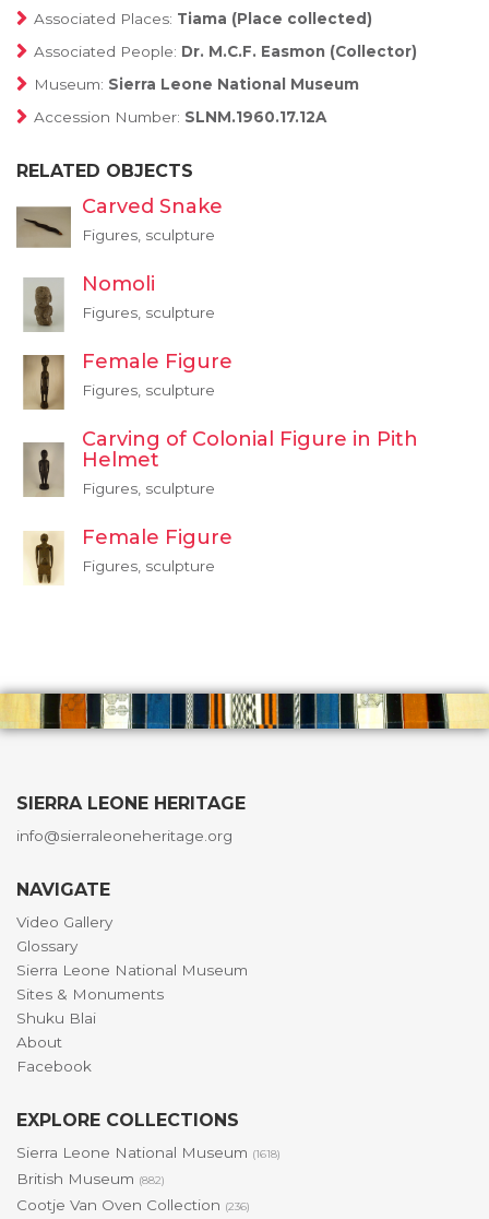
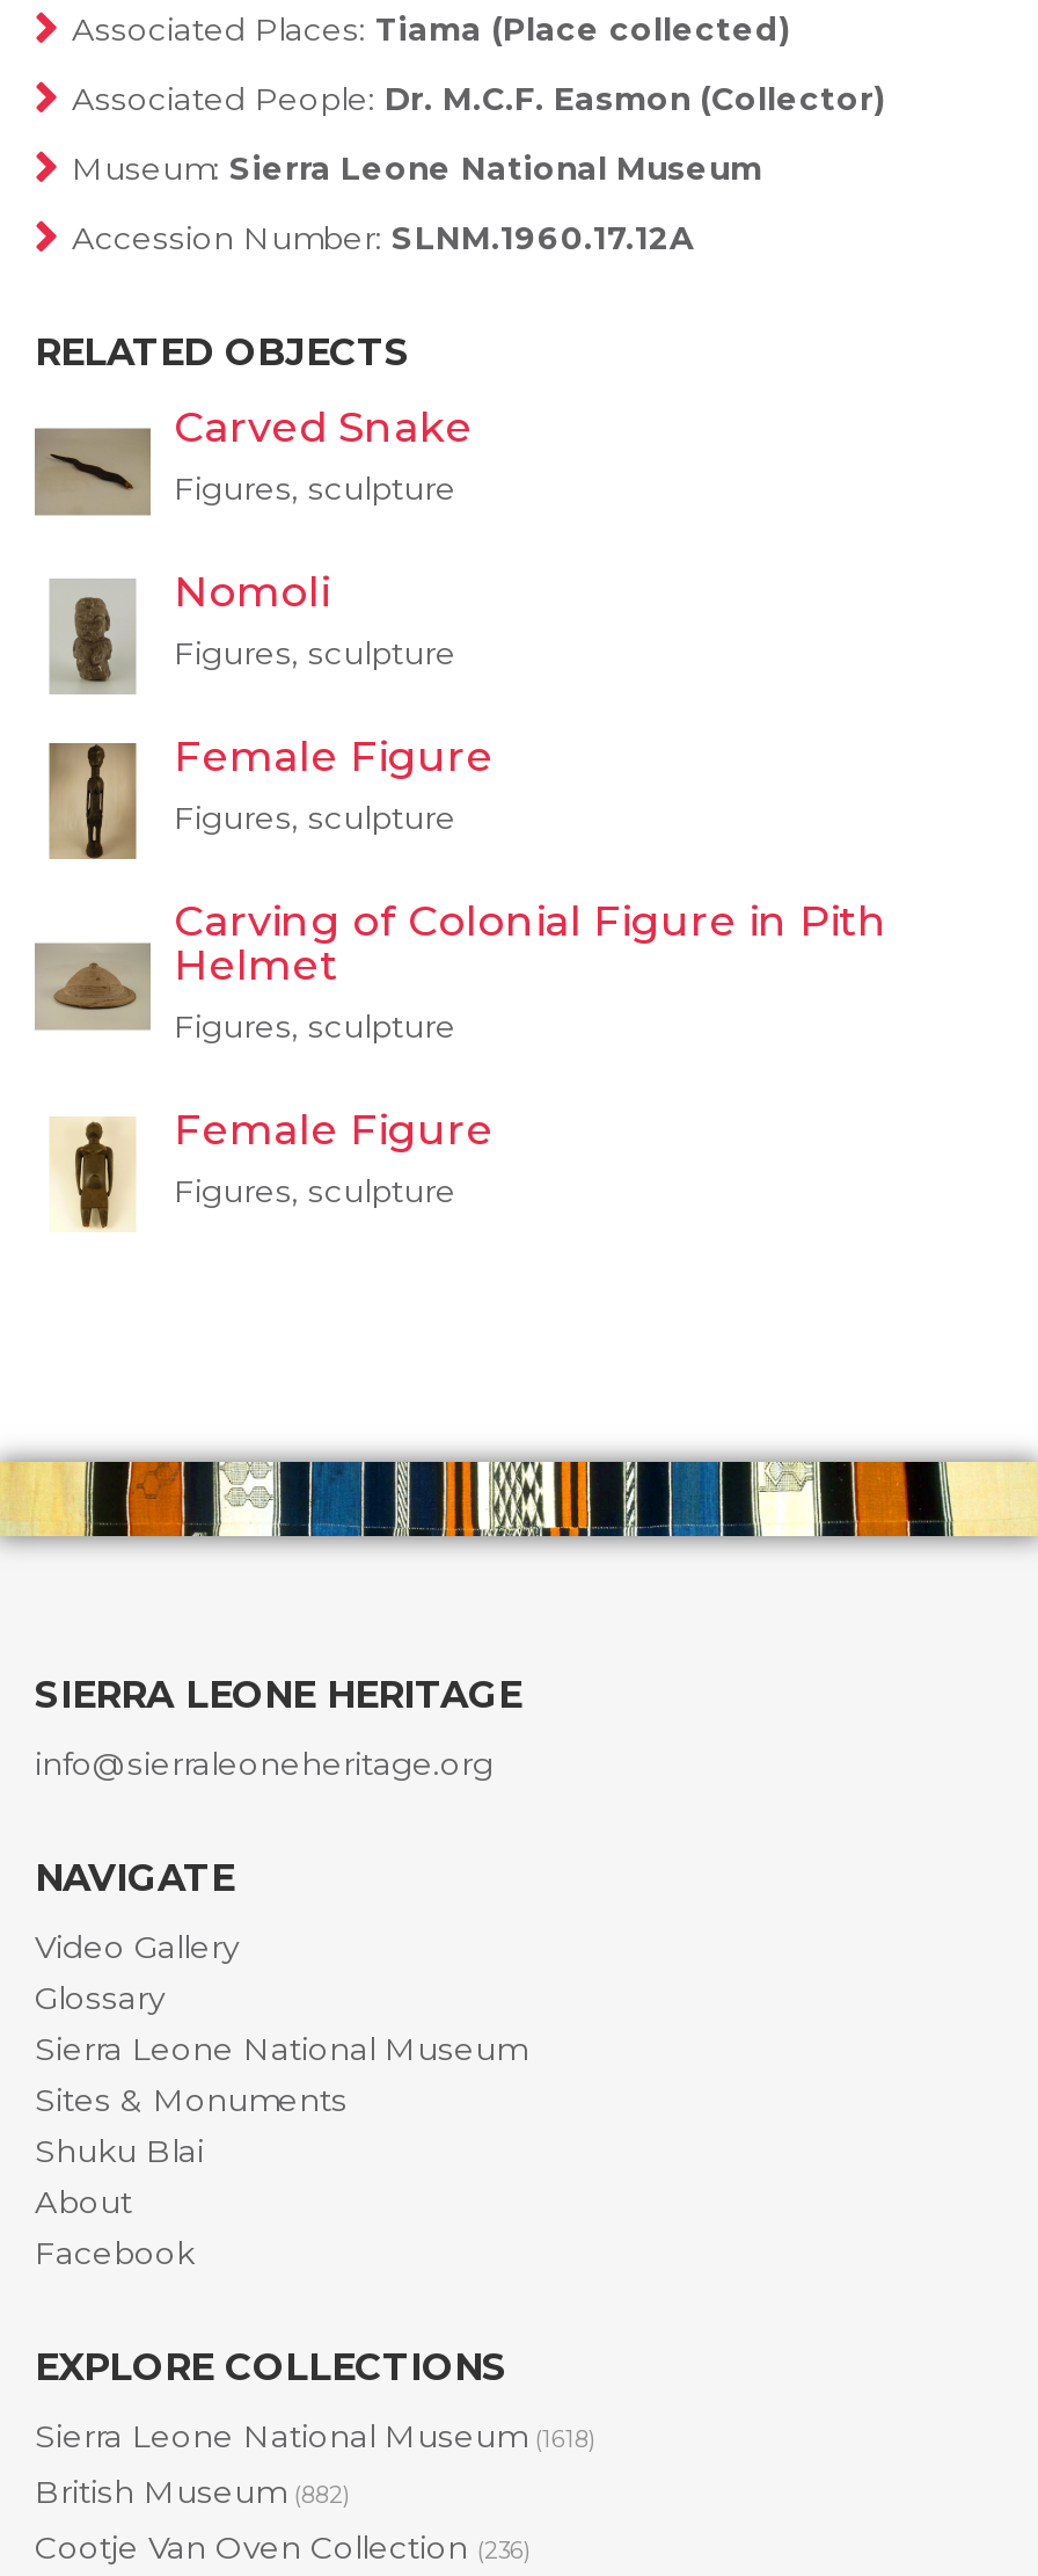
- [image]
+ [image]
